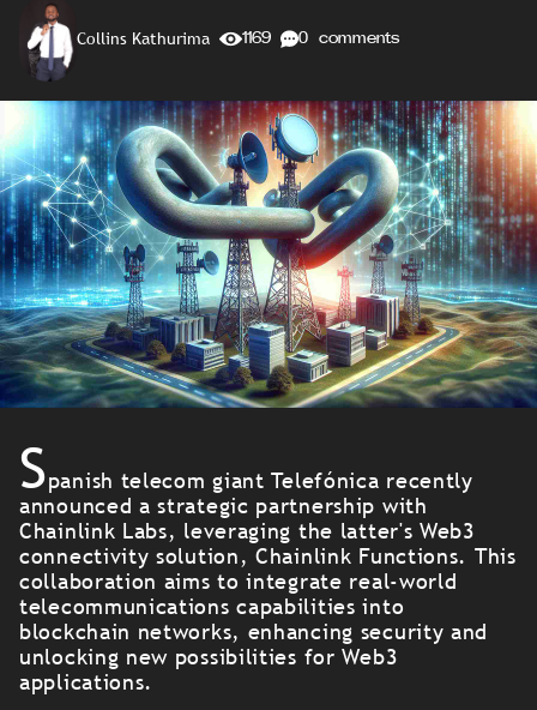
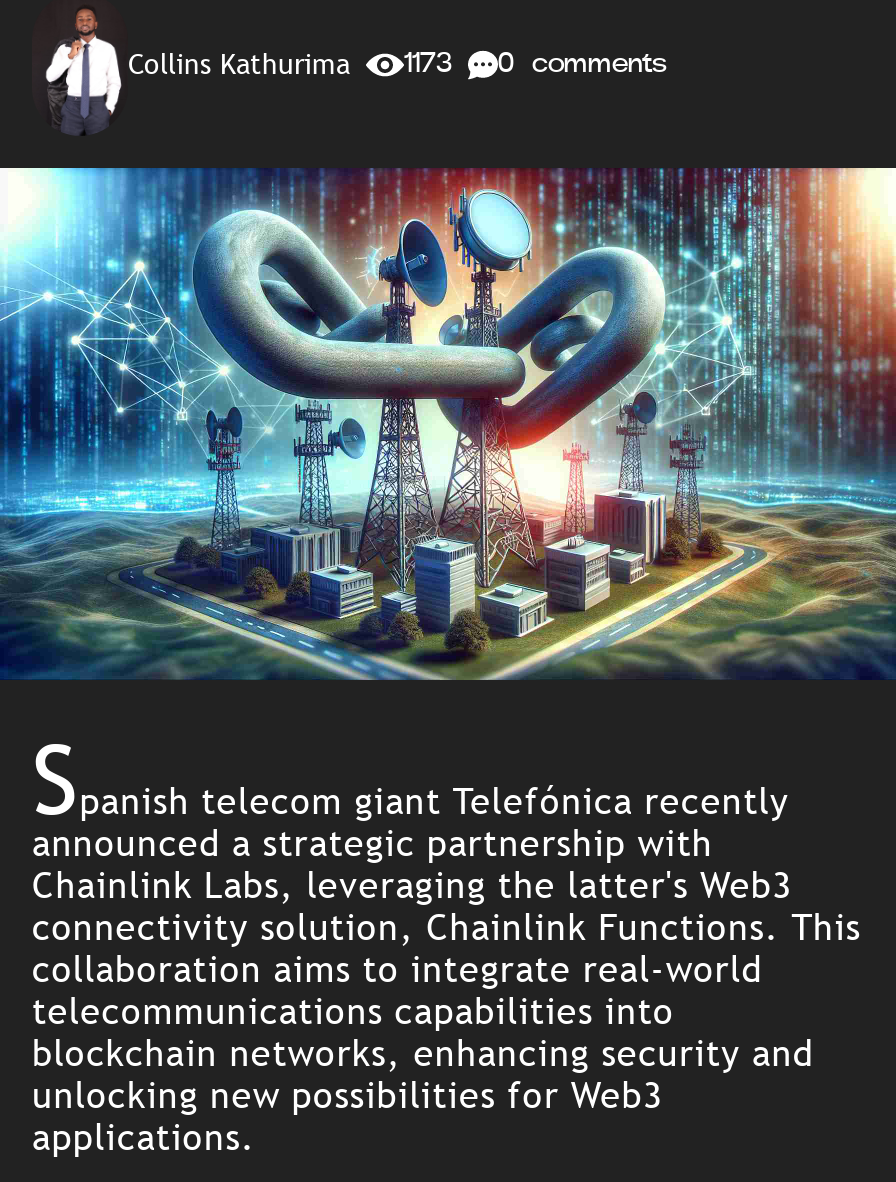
- Collins Kathurima 1169 0 comments
+ Collins Kathurima 1173 0 comments
